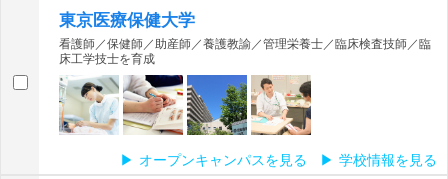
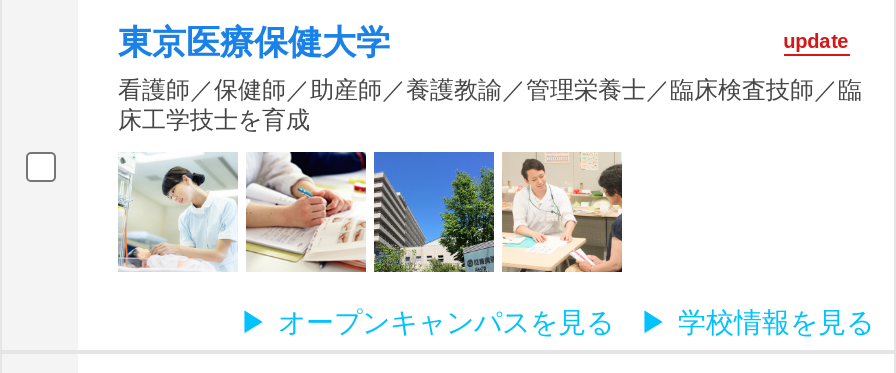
+ update
